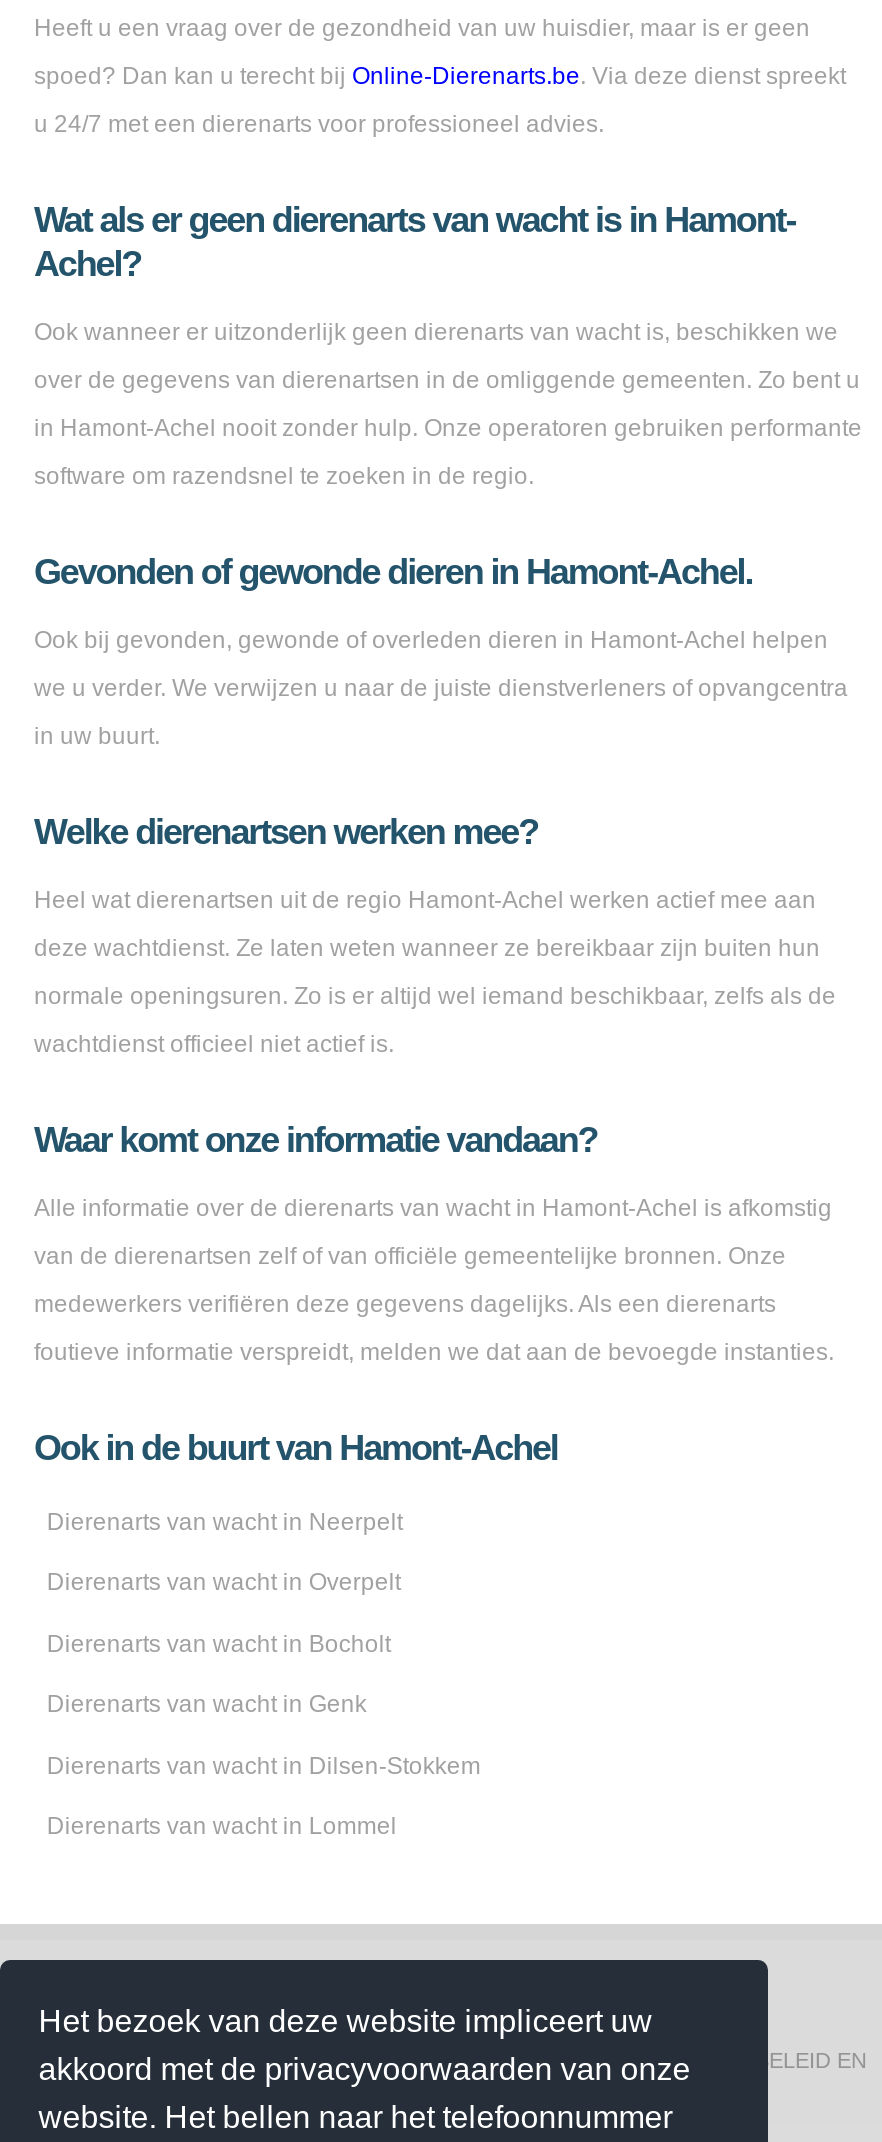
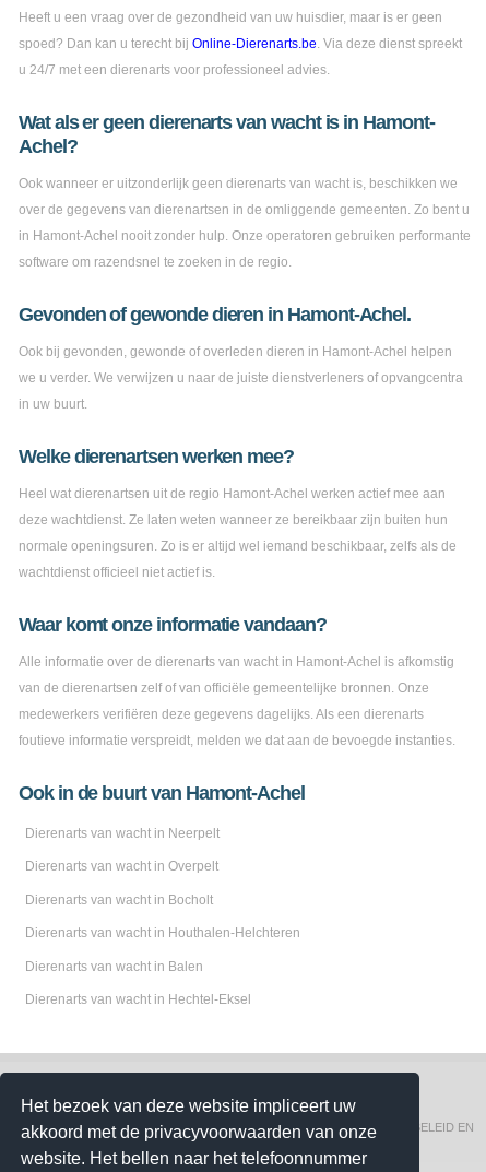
- Dierenarts van wacht in Genk
+ Dierenarts van wacht in Houthalen-Helchteren

- Dierenarts van wacht in Dilsen-Stokkem
+ Dierenarts van wacht in Balen

- Dierenarts van wacht in Lommel
+ Dierenarts van wacht in Hechtel-Eksel
